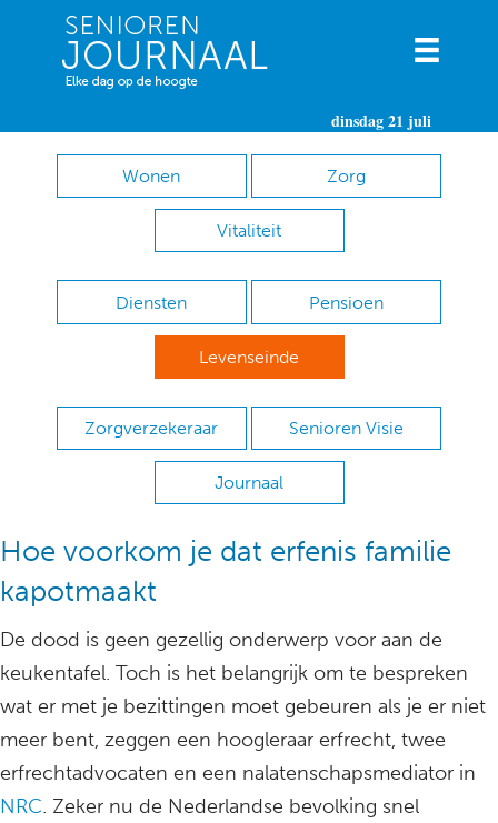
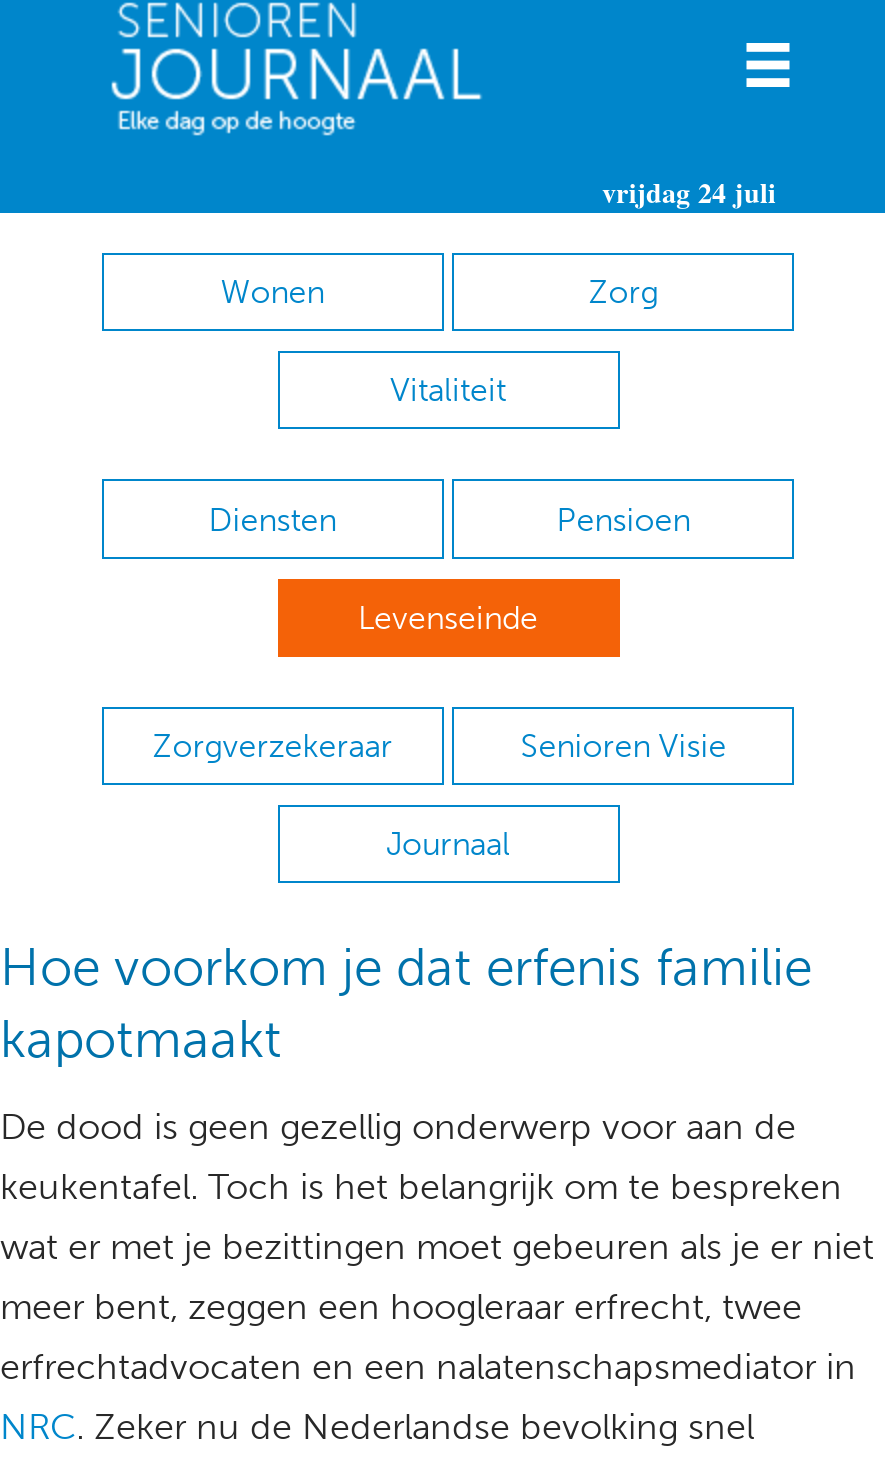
- dinsdag 21 juli
+ vrijdag 24 juli
